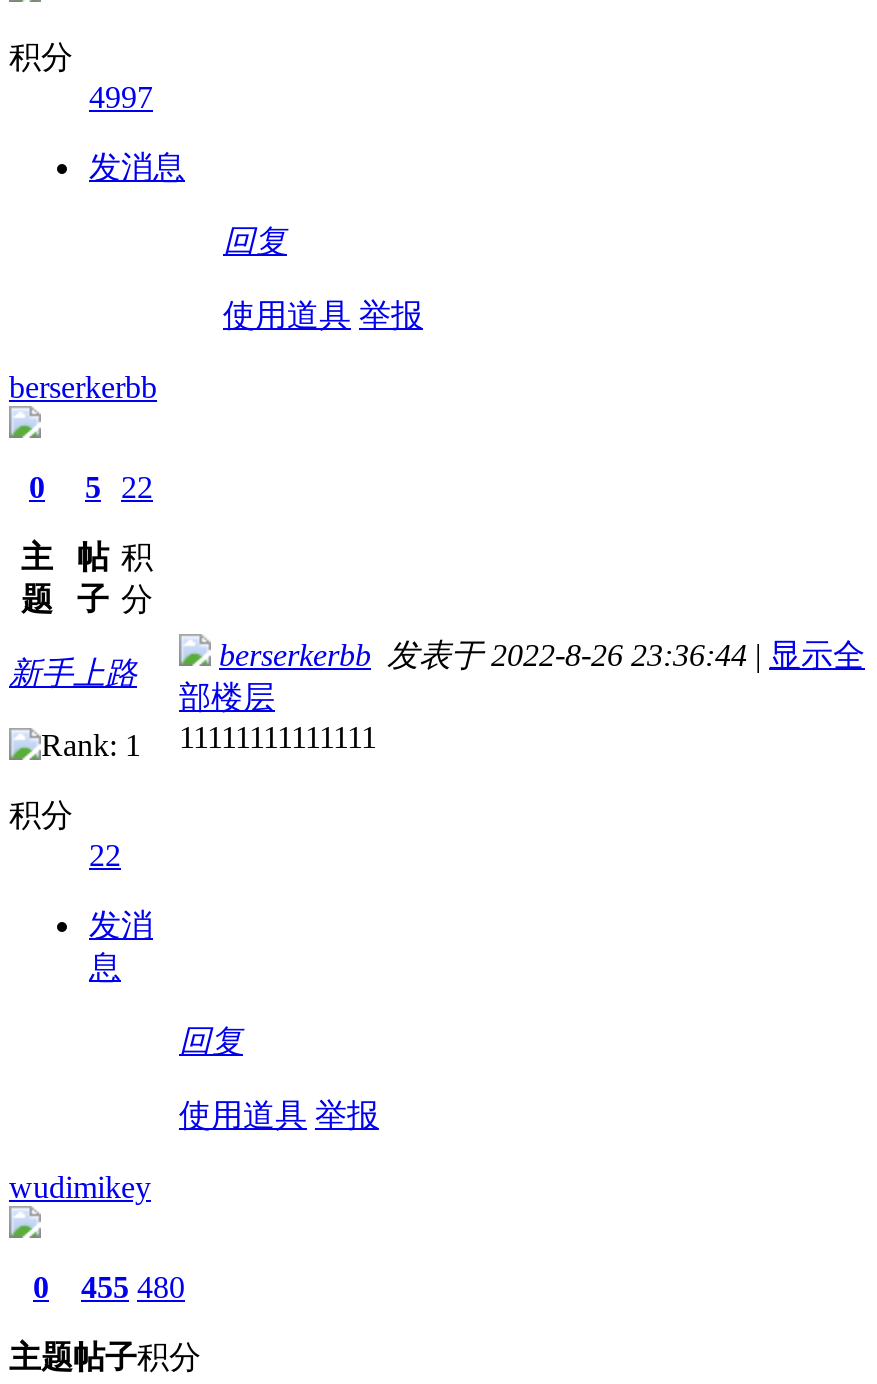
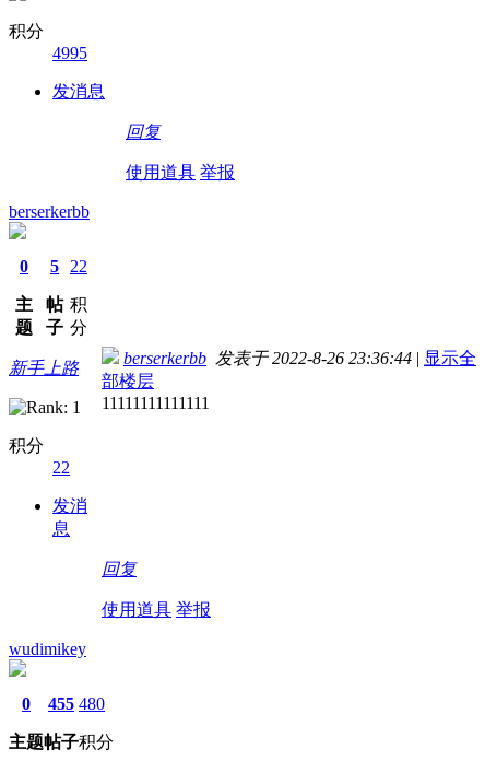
- 4997
+ 4995
